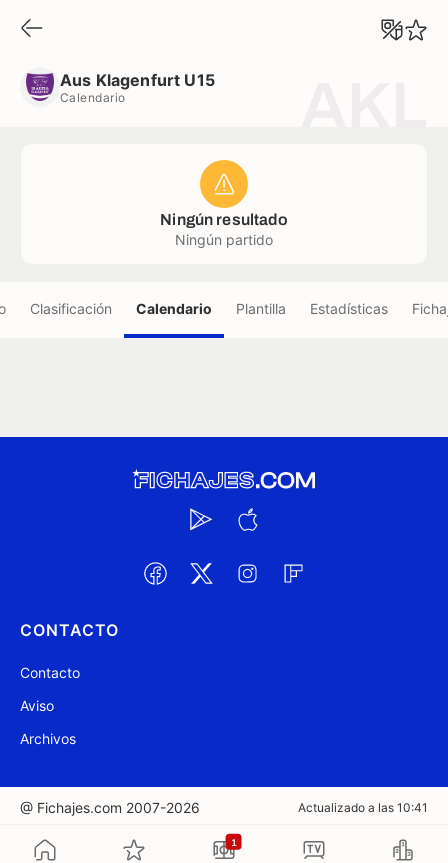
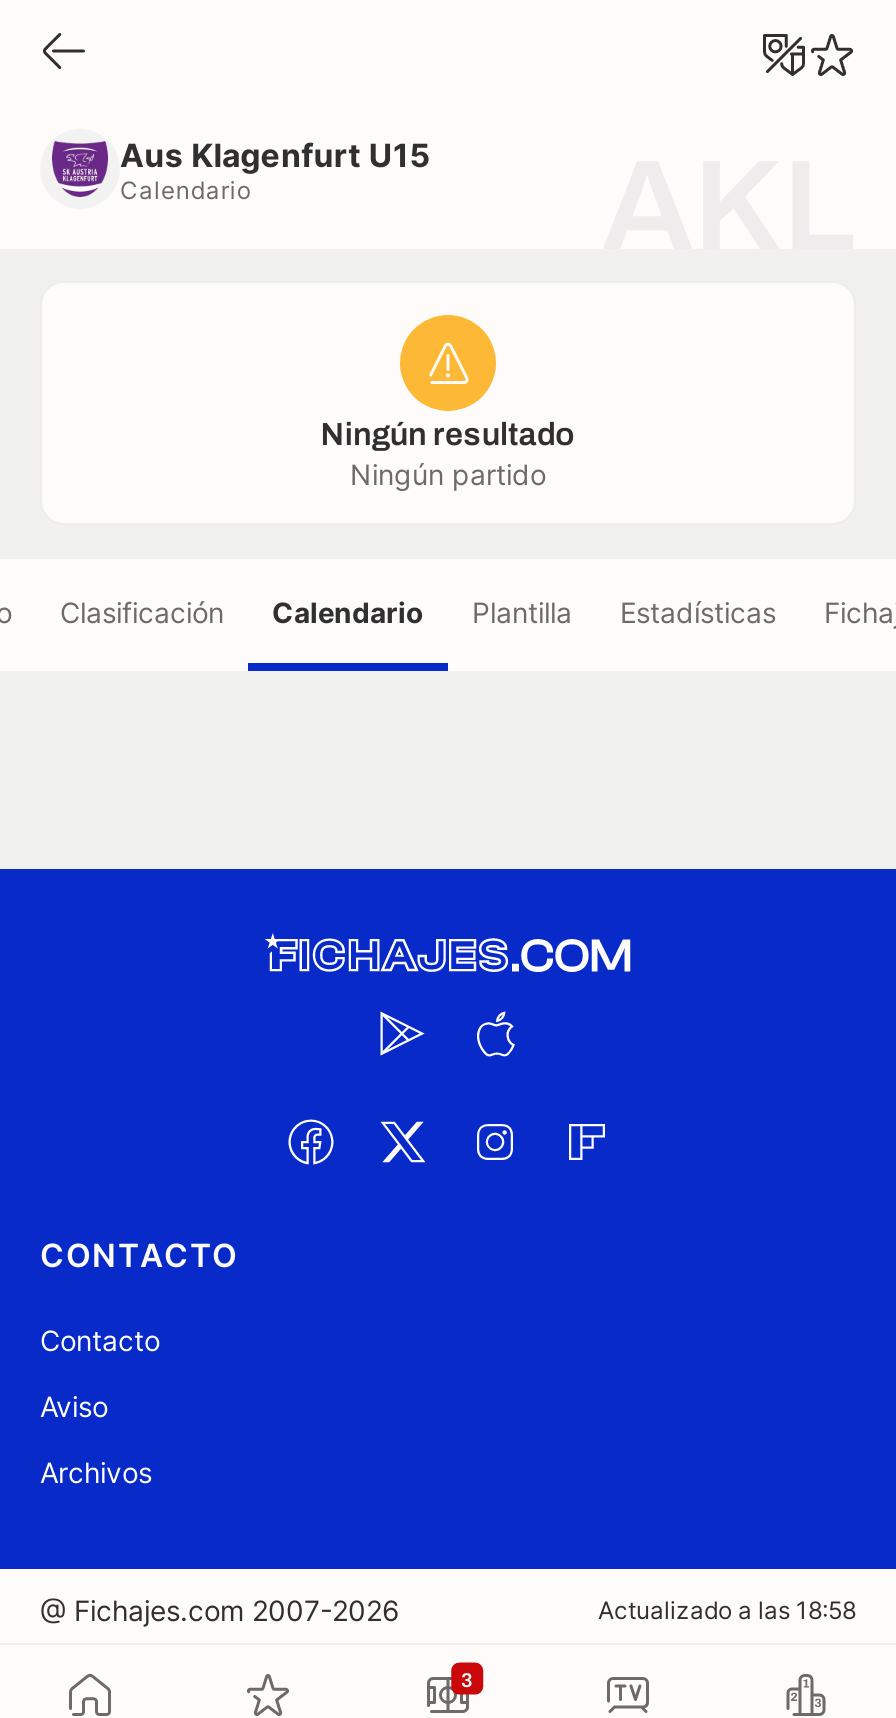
- Actualizado a las 10:41
+ Actualizado a las 18:58

- 1
+ 3
